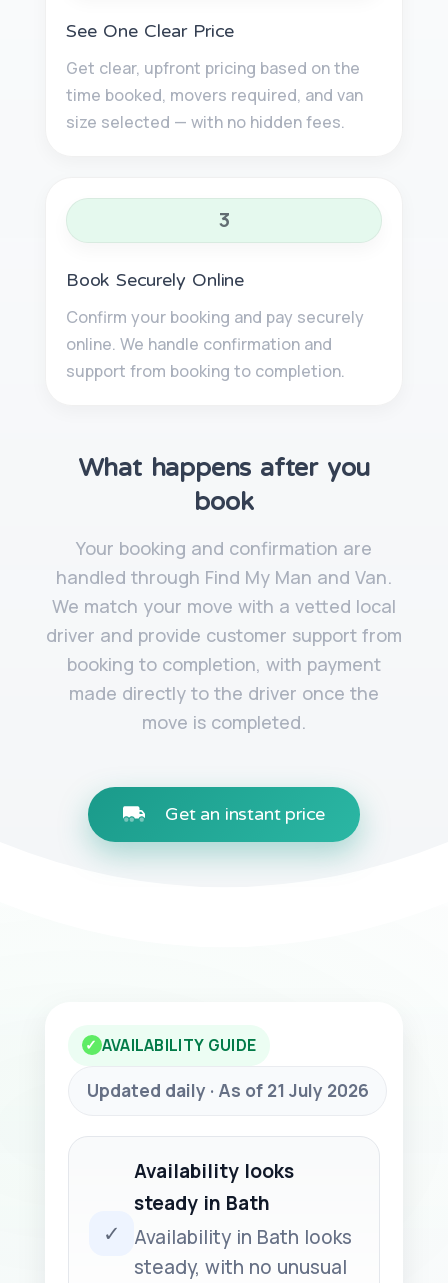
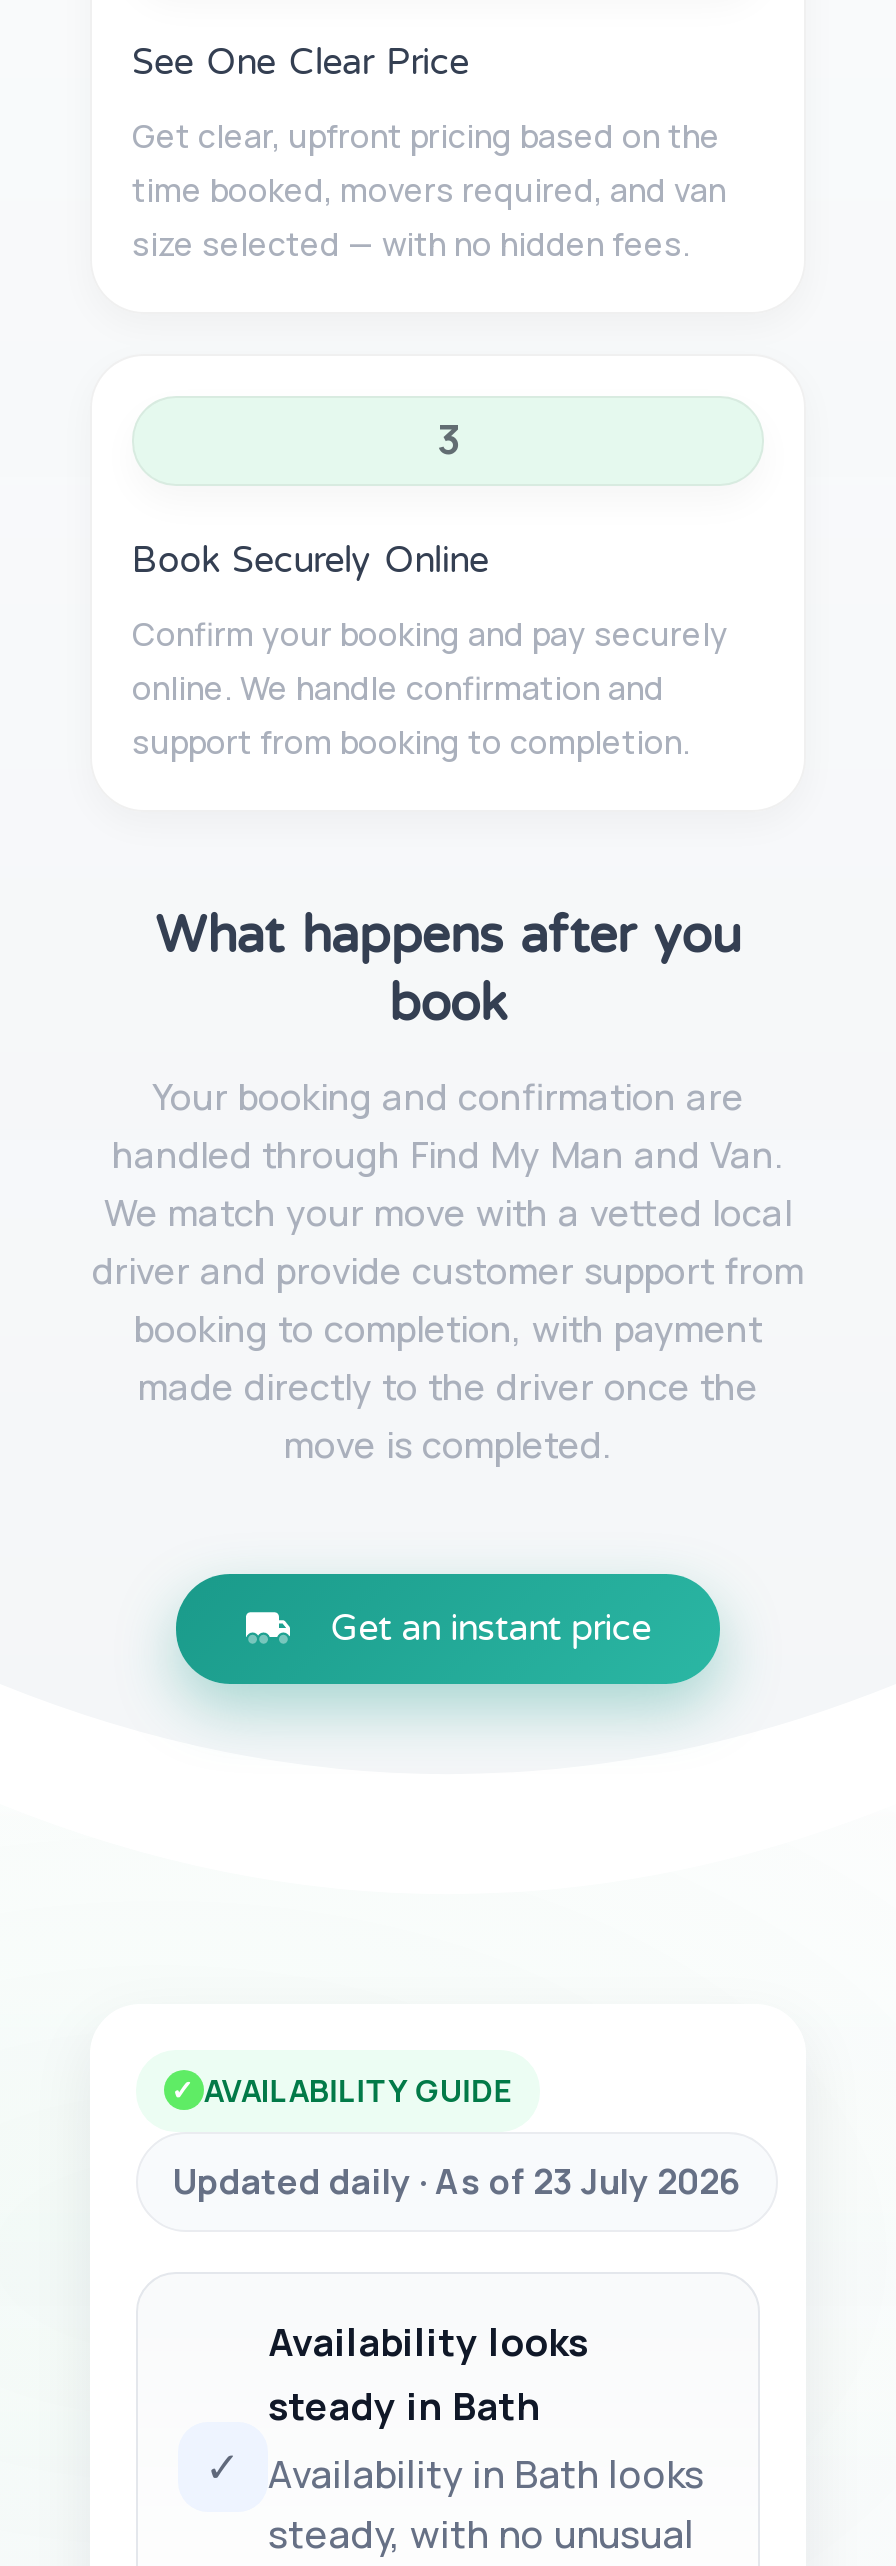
- Updated daily · As of 21 July 2026
+ Updated daily · As of 23 July 2026
